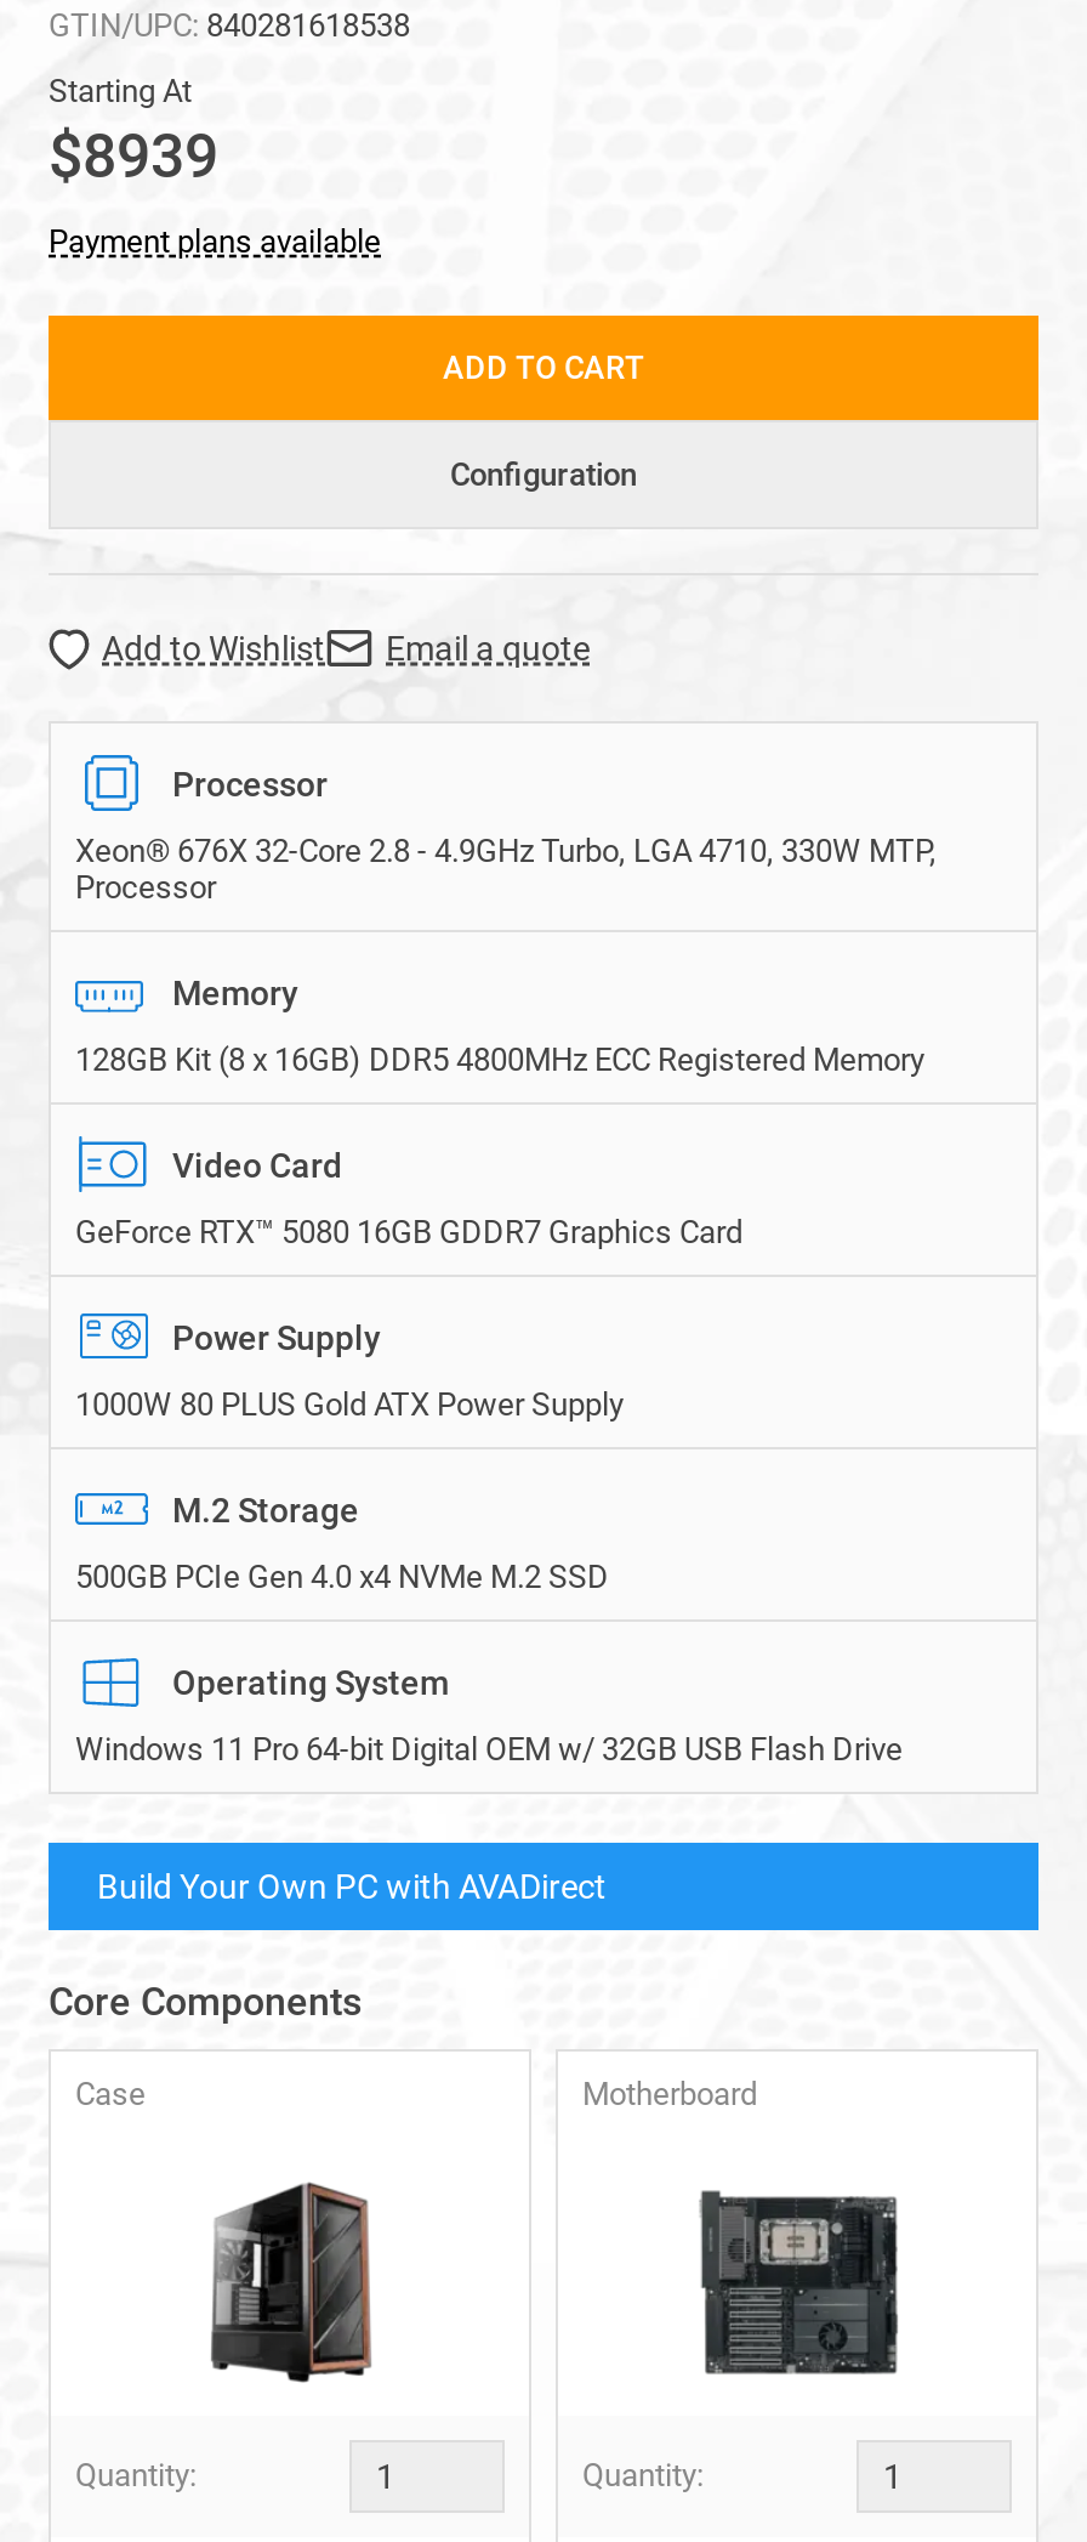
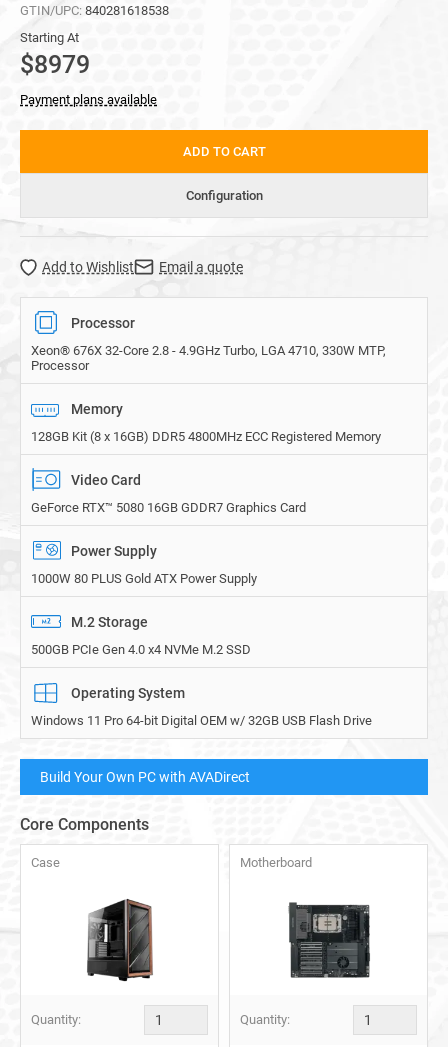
- $8939
+ $8979
